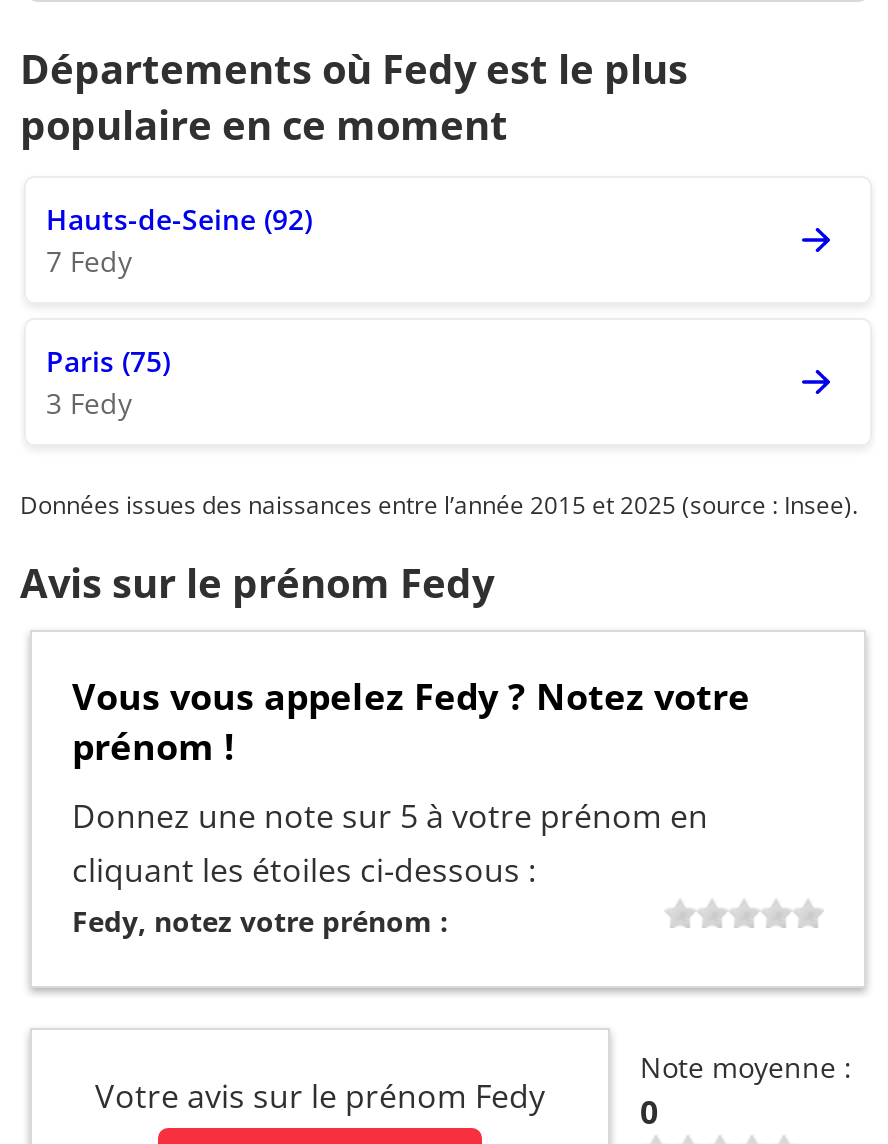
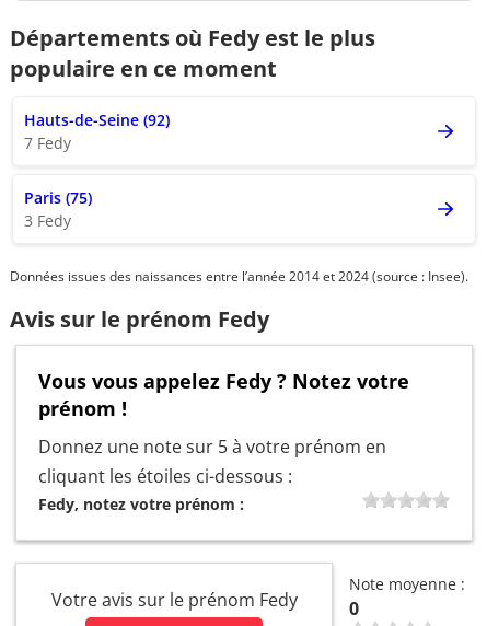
- Données issues des naissances entre l’année 2015 et 2025 (source : Insee).
+ Données issues des naissances entre l’année 2014 et 2024 (source : Insee).
